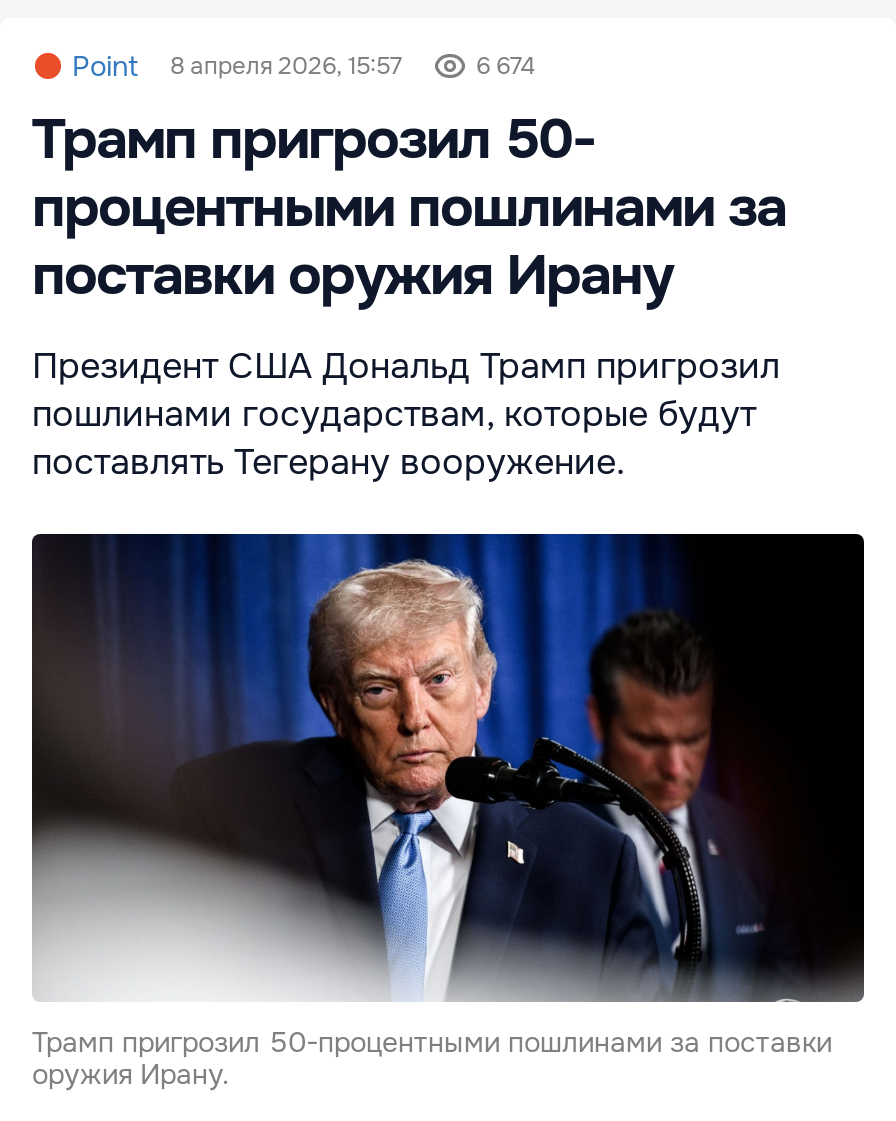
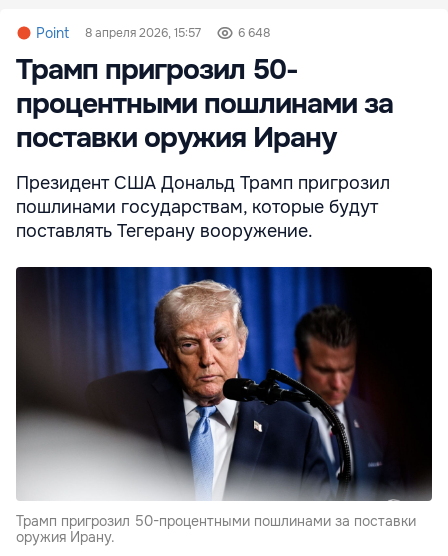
- 6 674
+ 6 648
